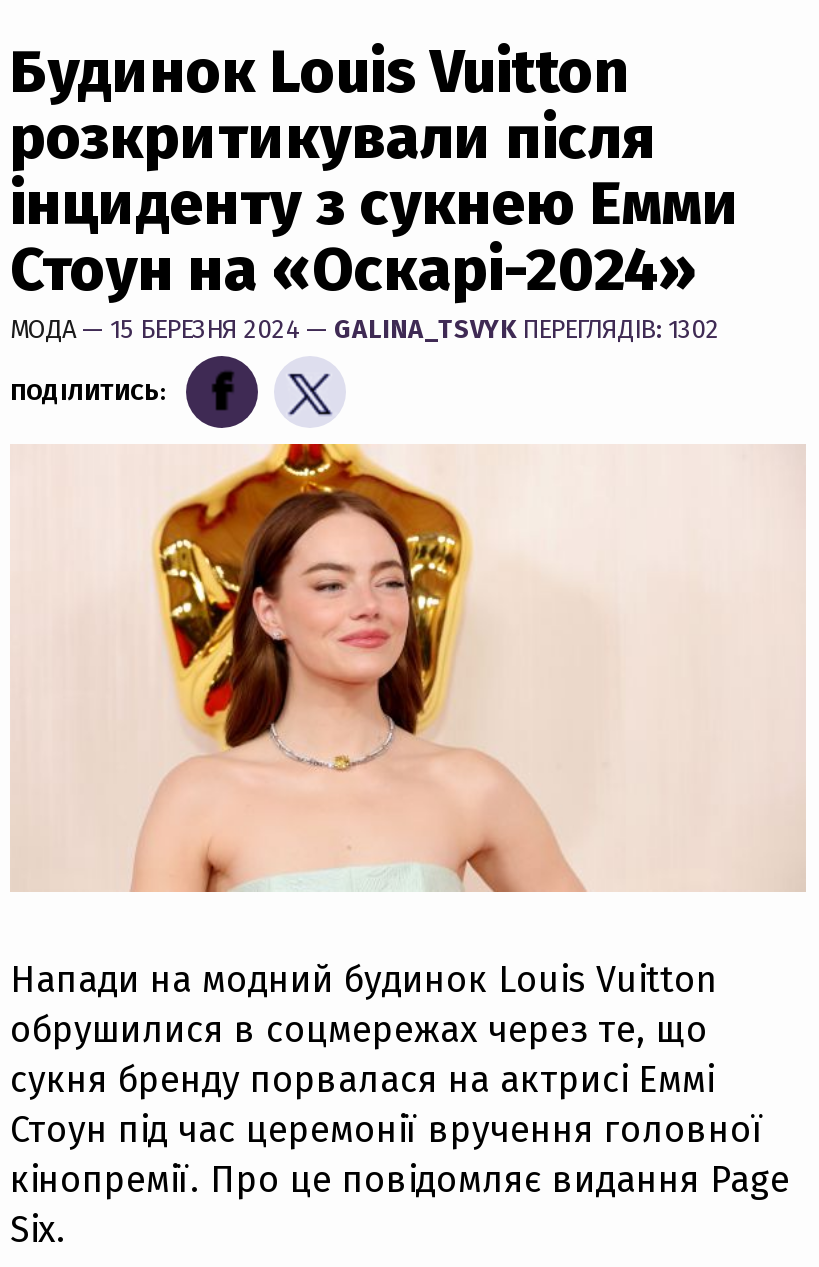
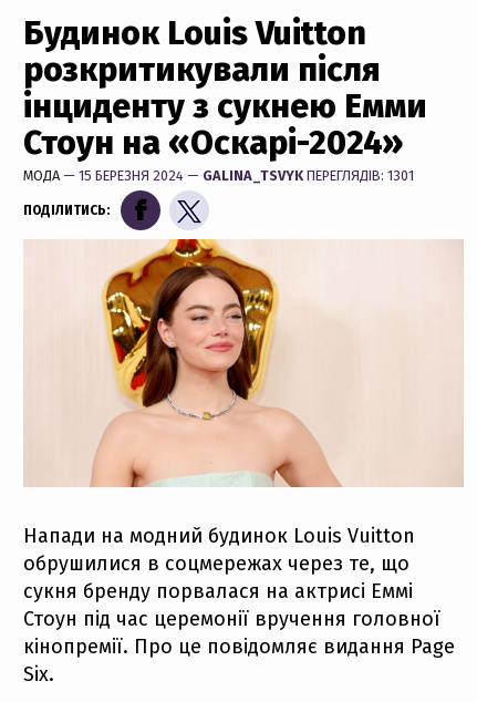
- МОДА — 15 БЕРЕЗНЯ 2024 — GALINA_TSVYK ПЕРЕГЛЯДІВ: 1302
+ МОДА — 15 БЕРЕЗНЯ 2024 — GALINA_TSVYK ПЕРЕГЛЯДІВ: 1301
